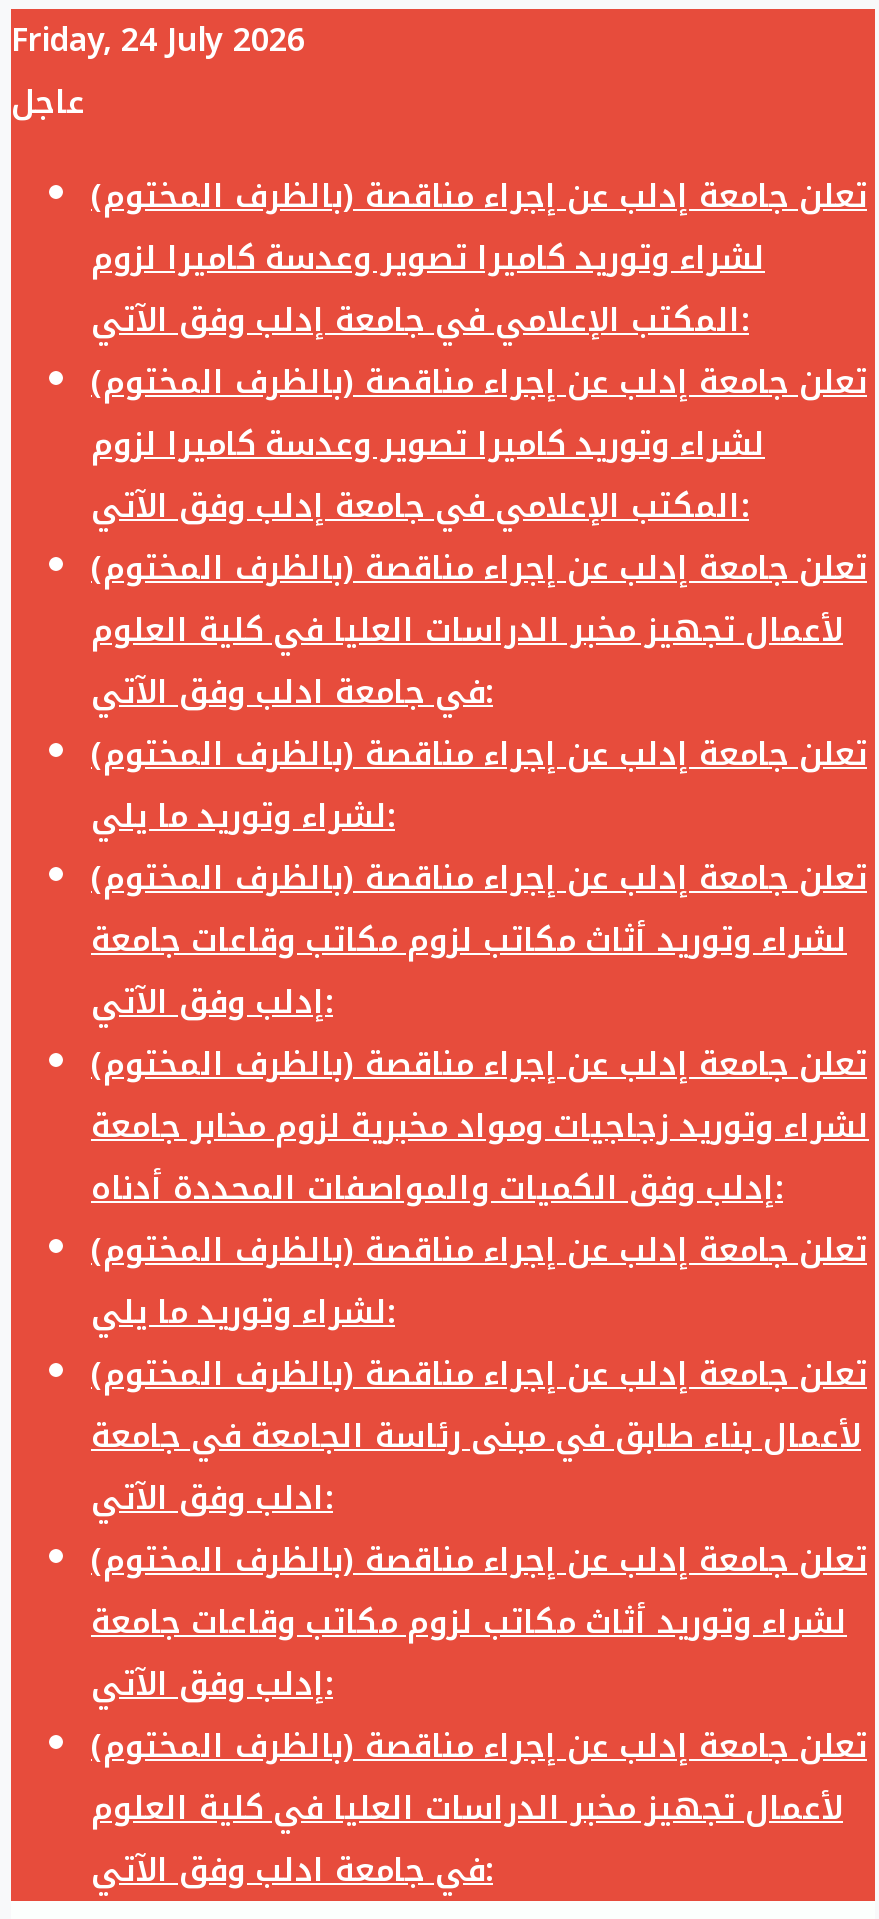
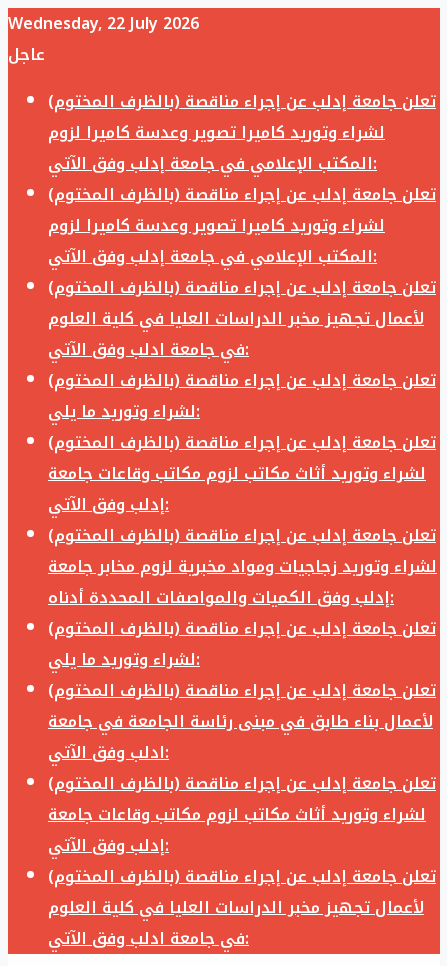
- Friday, 24 July 2026
+ Wednesday, 22 July 2026
